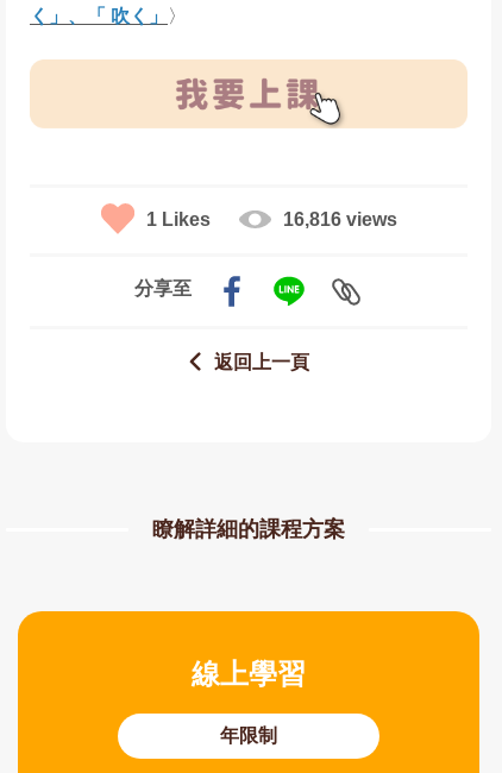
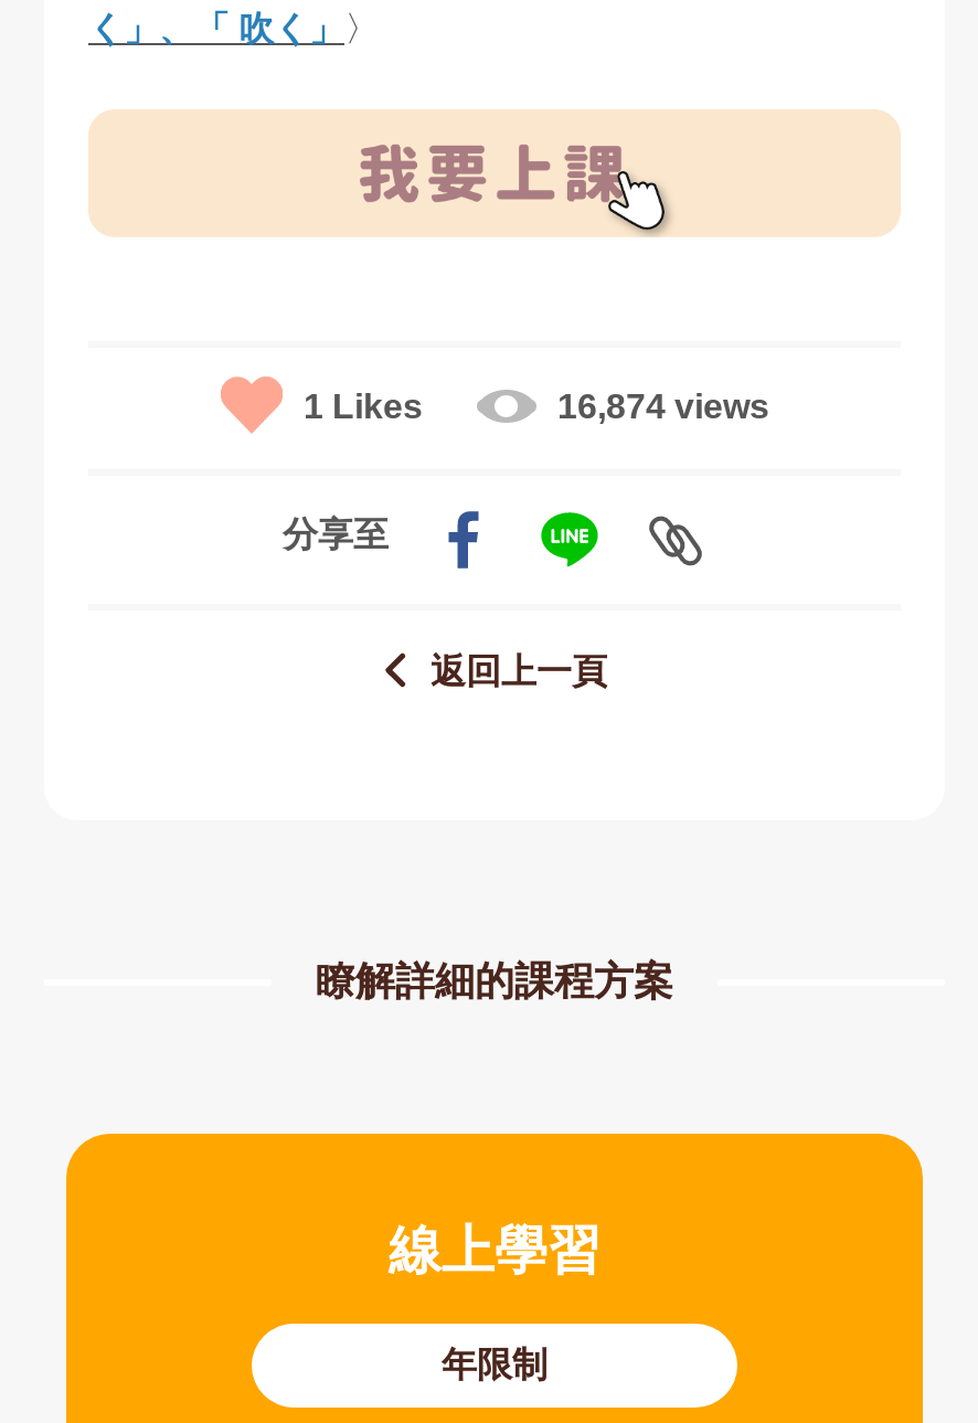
- 16,816 views
+ 16,874 views
